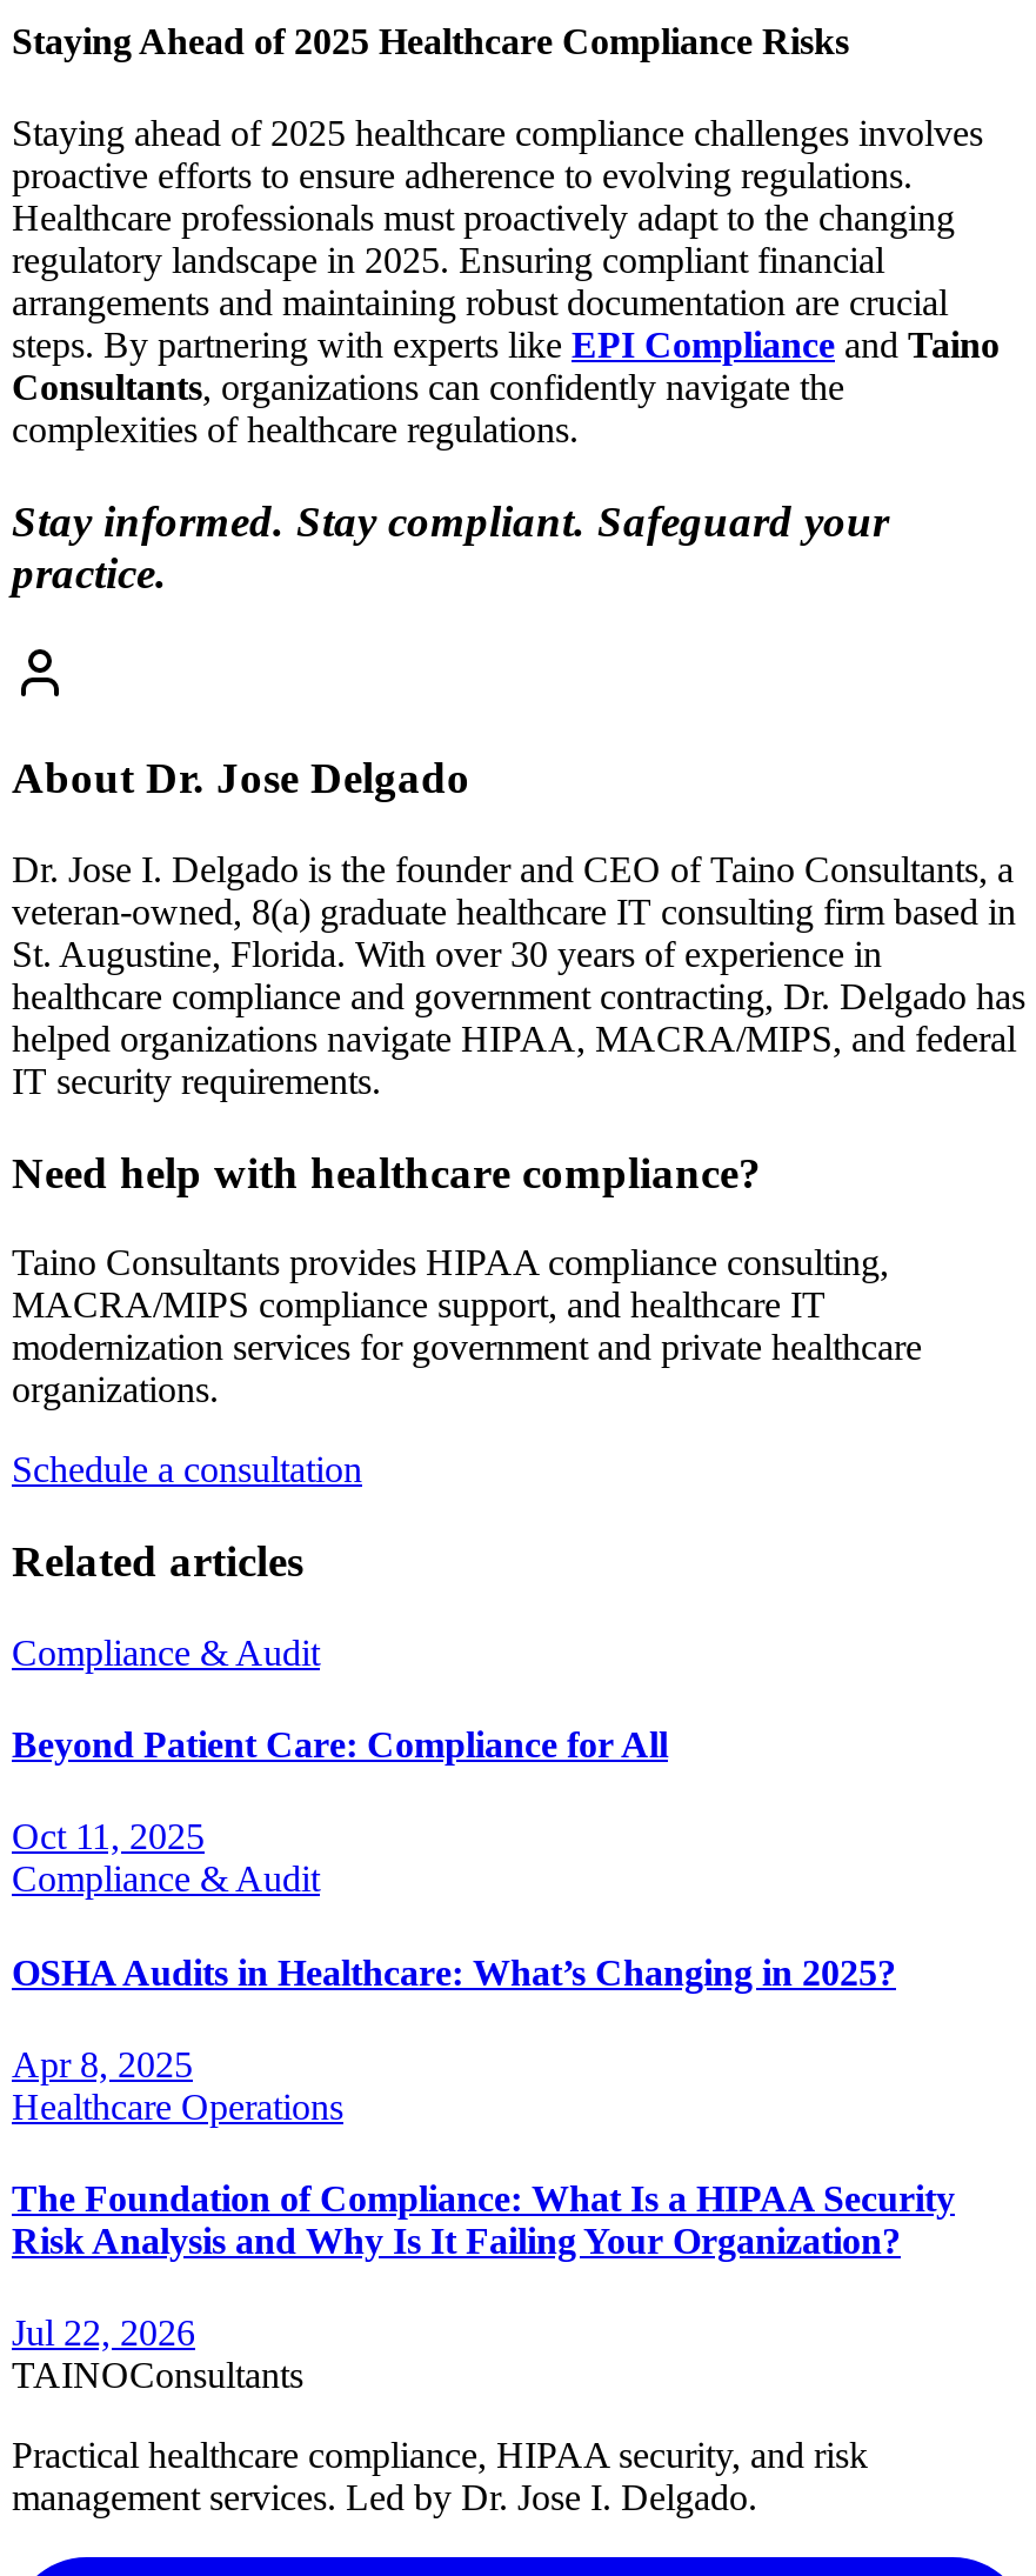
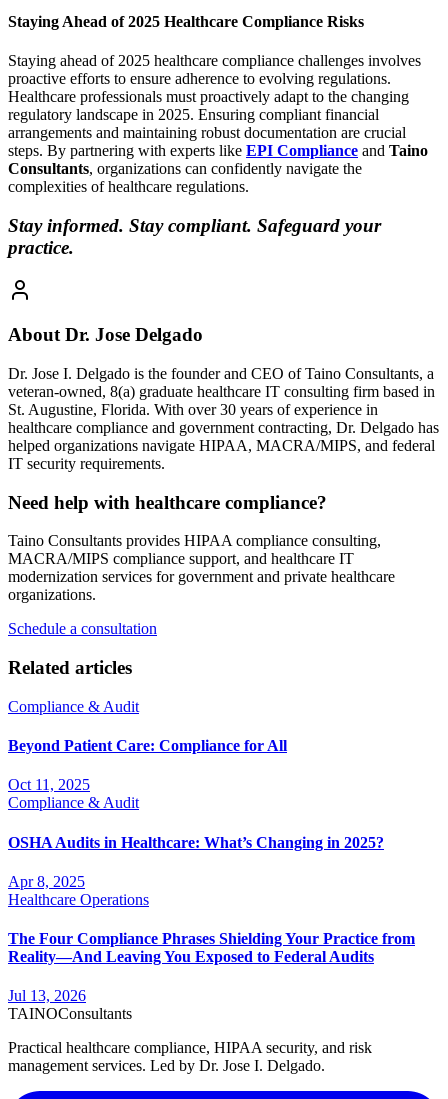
- The Foundation of Compliance: What Is a HIPAA Security
- Risk Analysis and Why Is It Failing Your Organization?
+ The Four Compliance Phrases Shielding Your Practice from
+ Reality—And Leaving You Exposed to Federal Audits

- Jul 22, 2026
+ Jul 13, 2026
